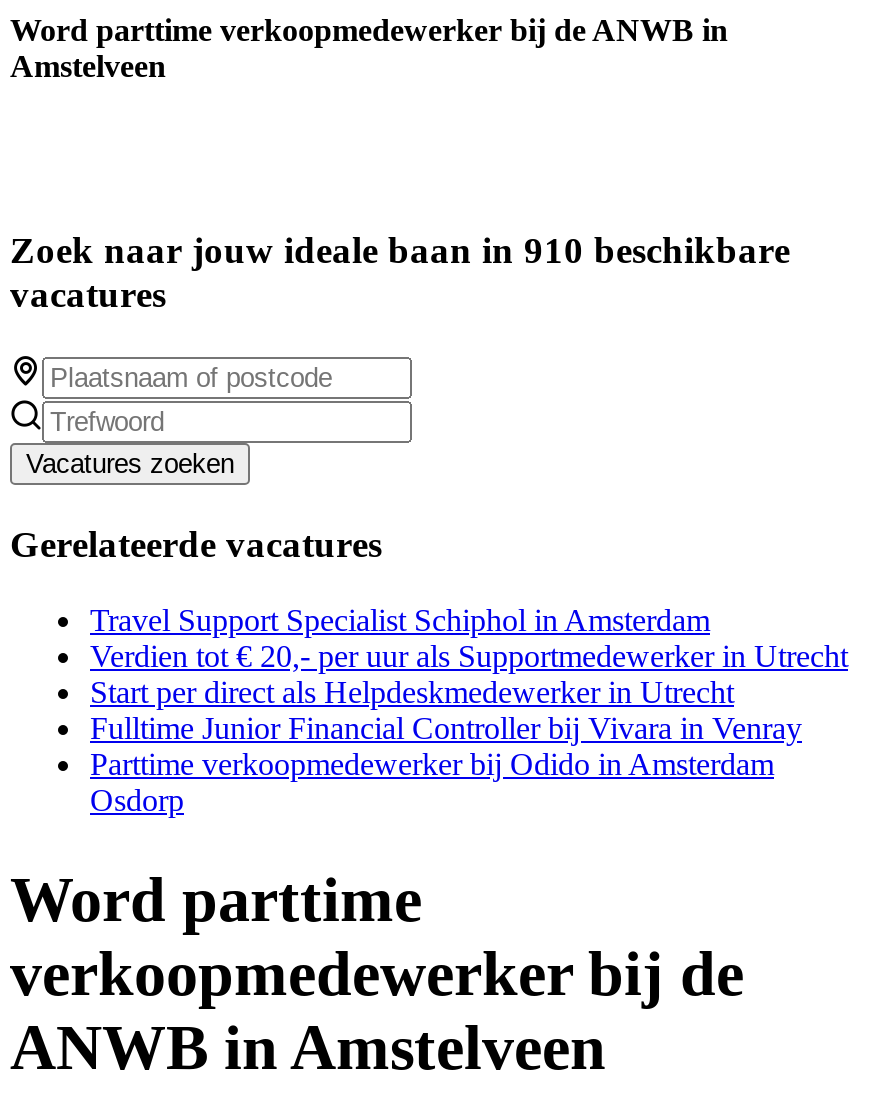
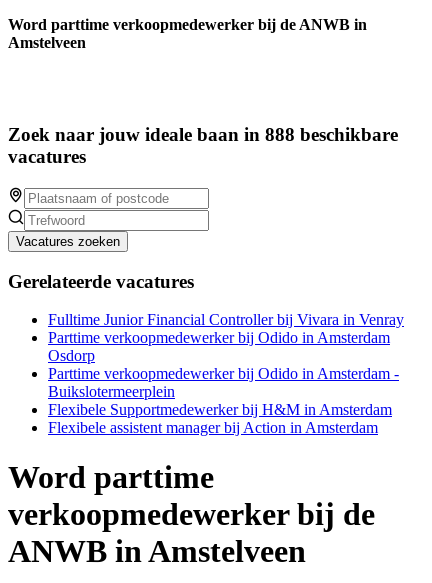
- Zoek naar jouw ideale baan in 910 beschikbare
+ Zoek naar jouw ideale baan in 888 beschikbare

- Travel Support Specialist Schiphol in Amsterdam
- Verdien tot € 20,- per uur als Supportmedewerker in Utrecht
- Start per direct als Helpdeskmedewerker in Utrecht

moved up: Fulltime Junior Financial Controller bij Vivara in Venray | Parttime verkoopmedewerker bij Odido in Amsterdam | Osdorp

+ Parttime verkoopmedewerker bij Odido in Amsterdam -
+ Buikslotermeerplein
+ Flexibele Supportmedewerker bij H&M in Amsterdam
+ Flexibele assistent manager bij Action in Amsterdam
